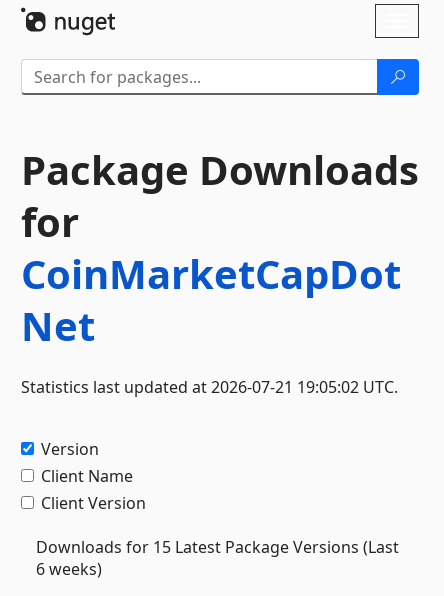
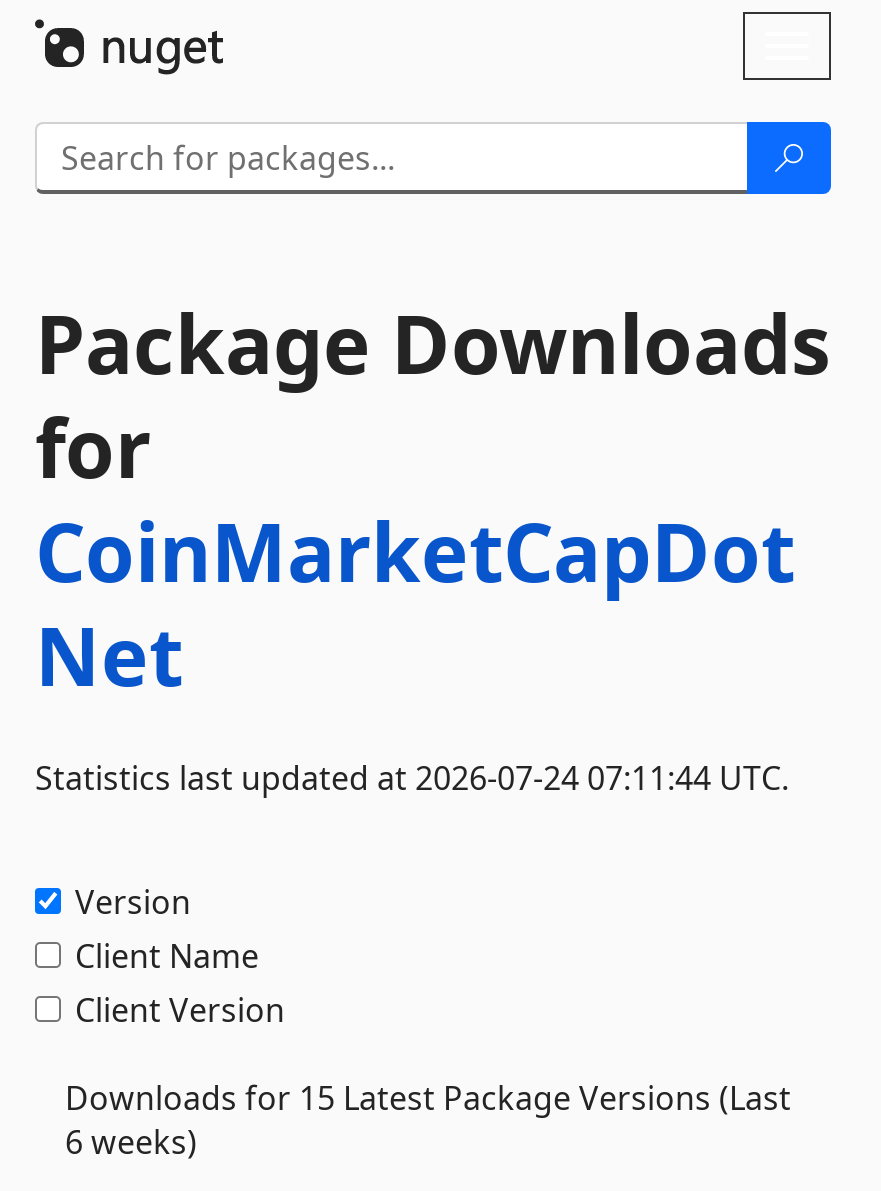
- Statistics last updated at 2026-07-21 19:05:02 UTC.
+ Statistics last updated at 2026-07-24 07:11:44 UTC.
